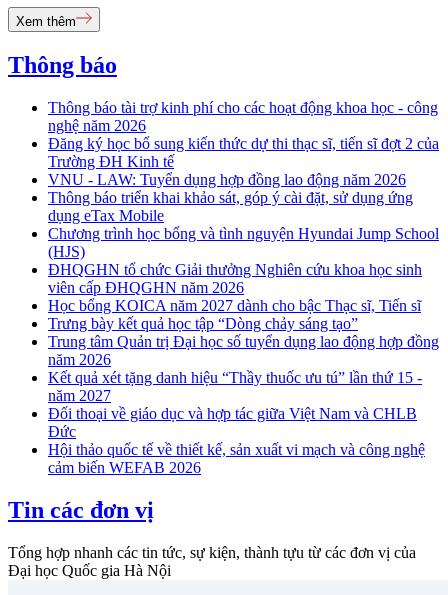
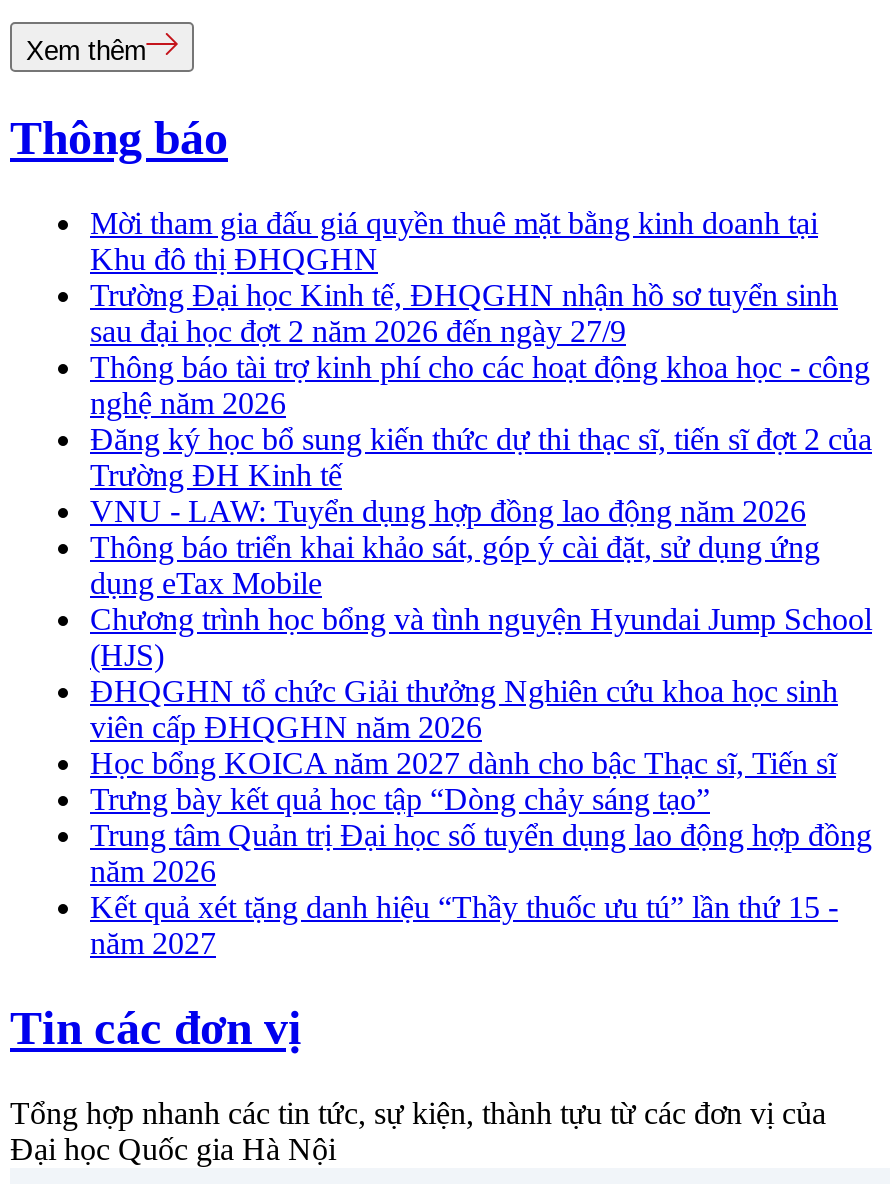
+ Mời tham gia đấu giá quyền thuê mặt bằng kinh doanh tại
+ Khu đô thị ĐHQGHN
+ Trường Đại học Kinh tế, ĐHQGHN nhận hồ sơ tuyển sinh
+ sau đại học đợt 2 năm 2026 đến ngày 27/9

moved down: Thông báo tài trợ kinh phí cho các hoạt động khoa học - công | nghệ năm 2026 | Đăng ký học bổ sung kiến thức dự thi thạc sĩ, tiến sĩ đợt 2 của | ... | Kết quả xét tặng danh hiệu “Thầy thuốc ưu tú” lần thứ 15 - | năm 2027

- Đối thoại về giáo dục và hợp tác giữa Việt Nam và CHLB
- Đức
- Hội thảo quốc tế về thiết kế, sản xuất vi mạch và công nghệ
- cảm biến WEFAB 2026
